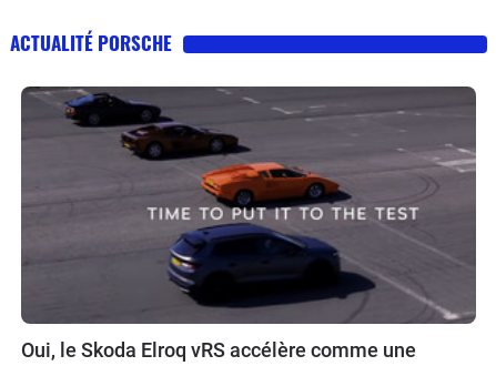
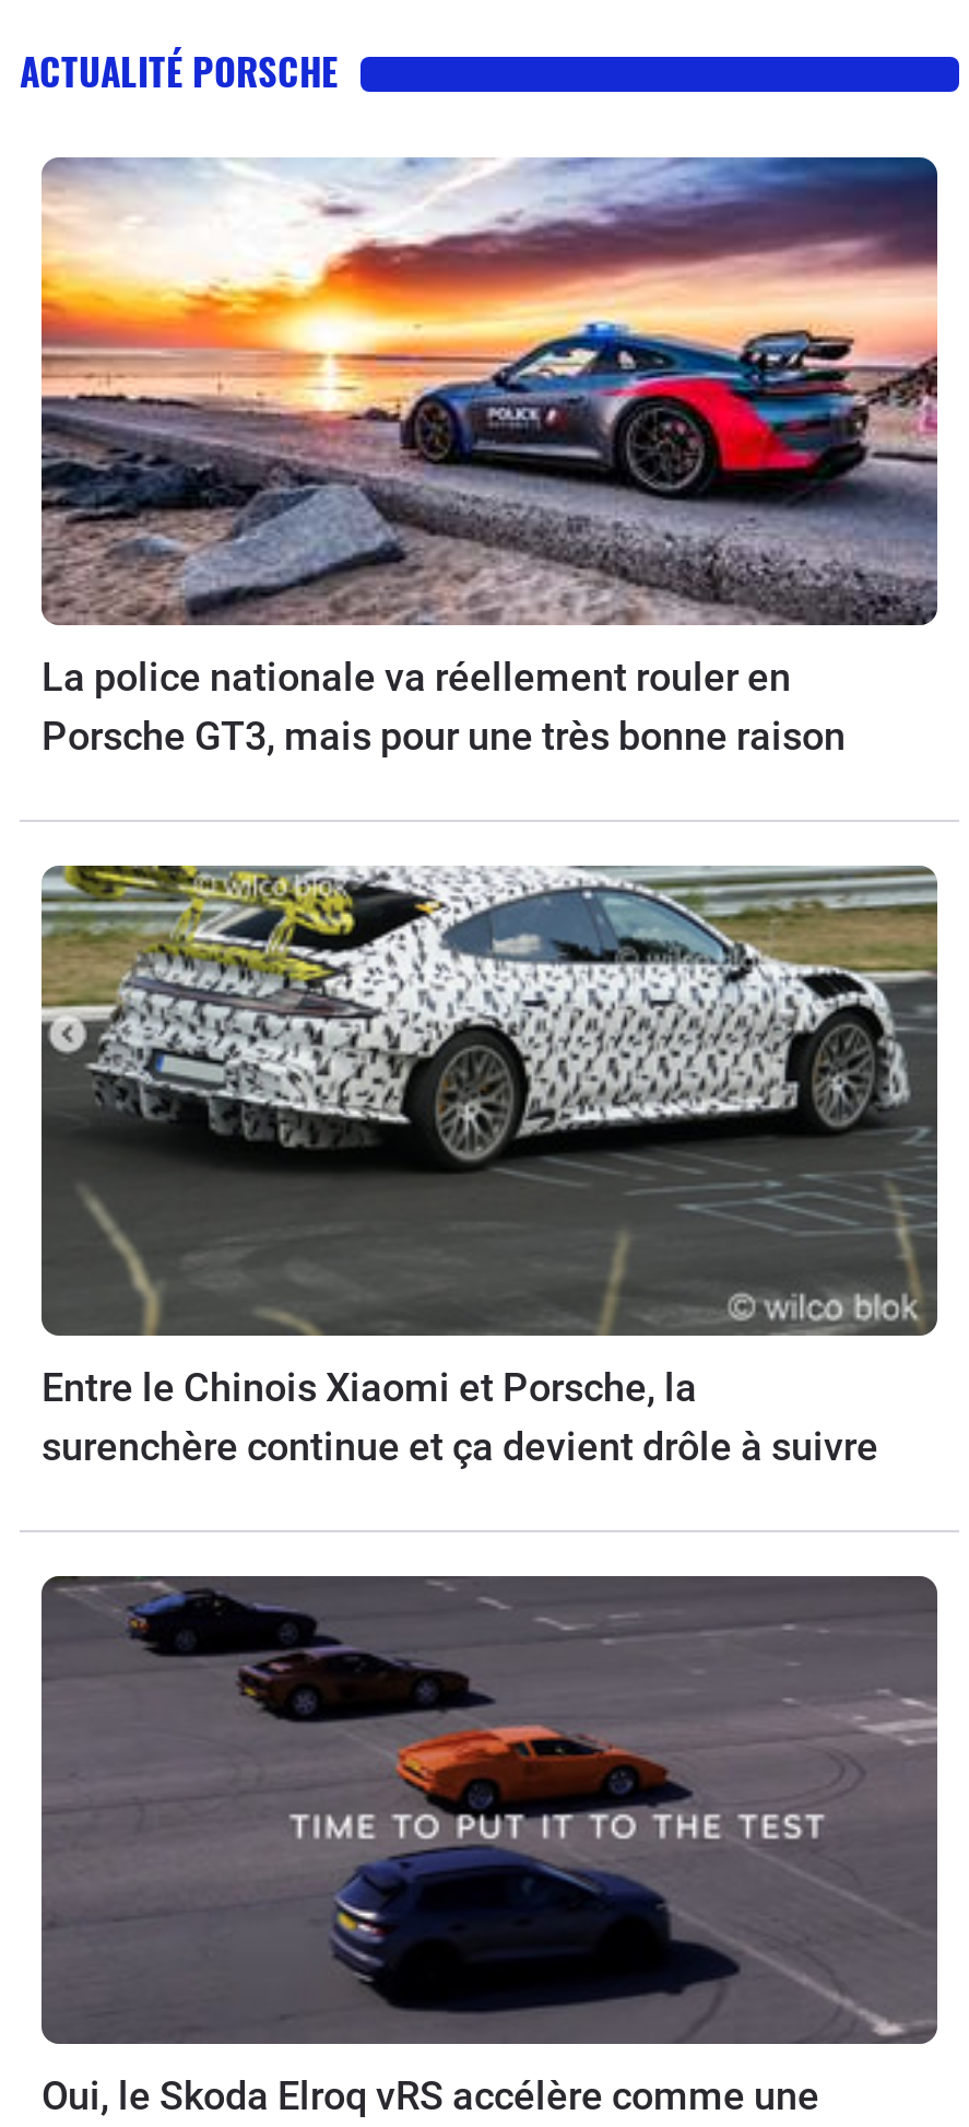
+ [image]
+ La police nationale va réellement rouler en
+ Porsche GT3, mais pour une très bonne raison

+ [image]
+ Entre le Chinois Xiaomi et Porsche, la
+ surenchère continue et ça devient drôle à suivre
